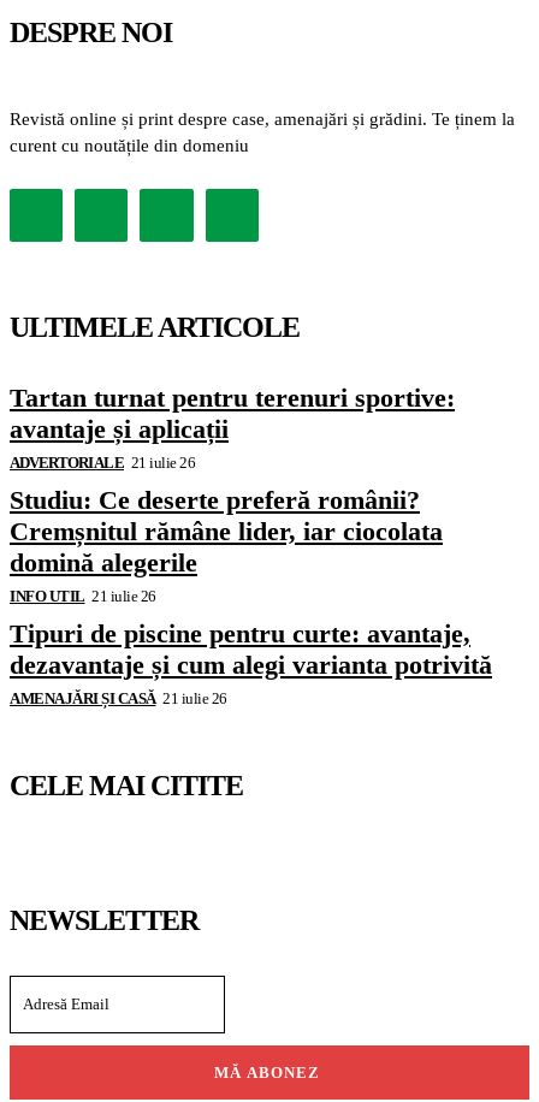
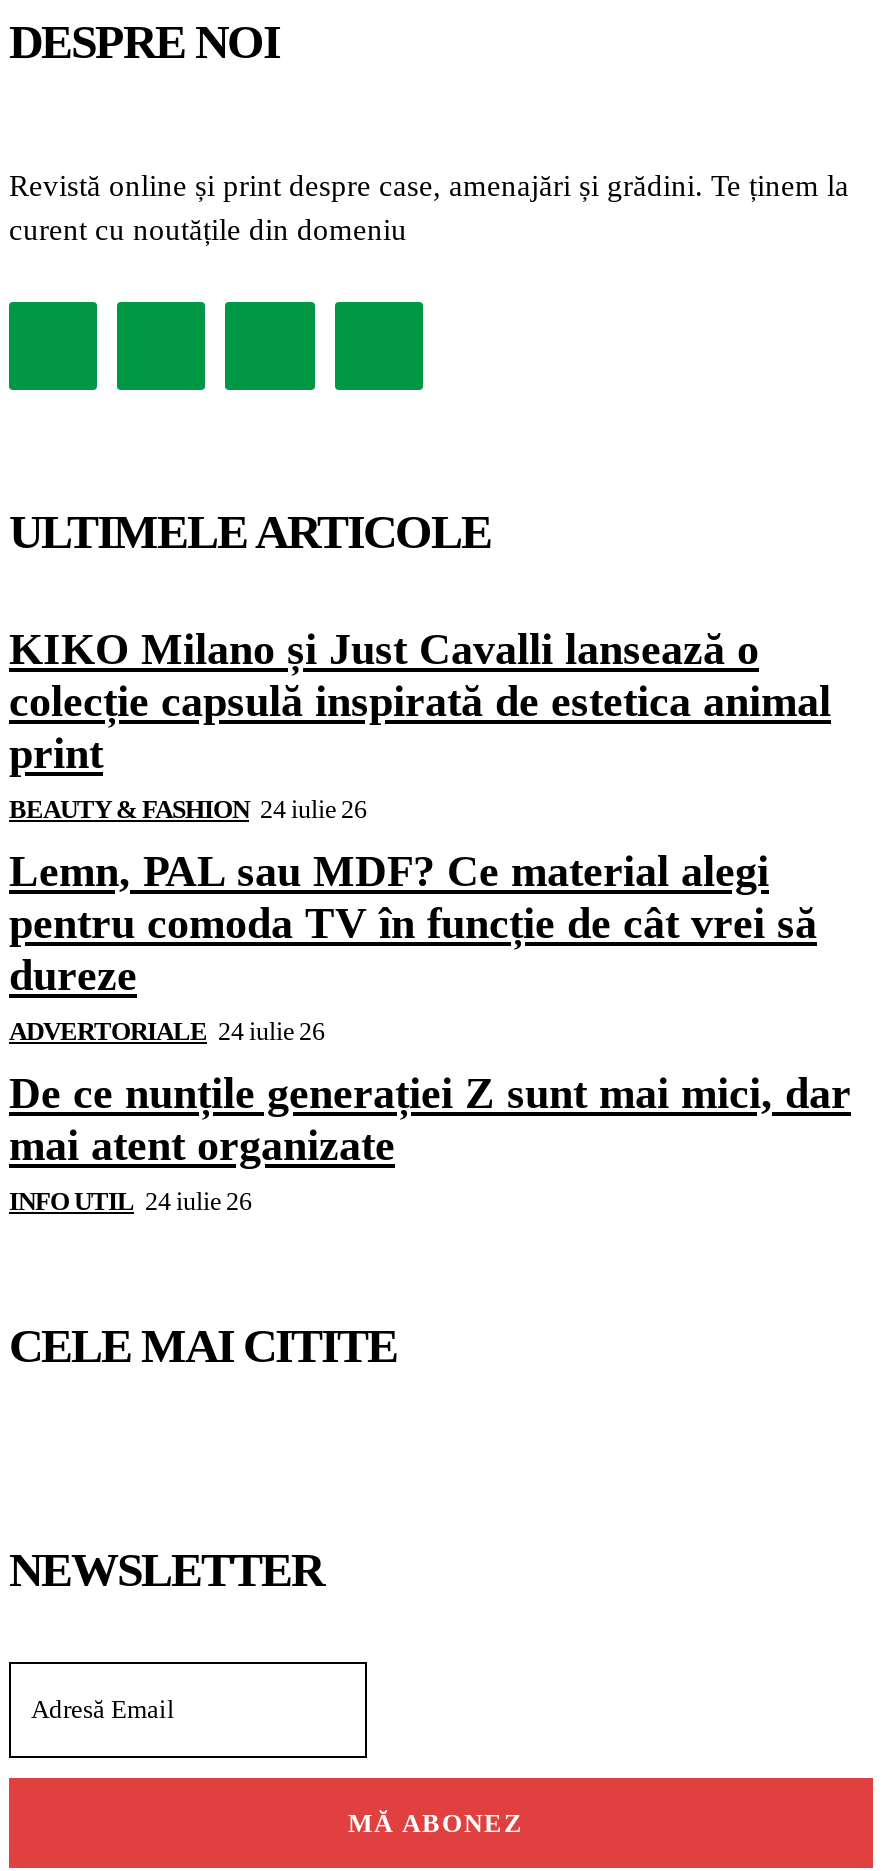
- Tartan turnat pentru terenuri sportive:
- avantaje și aplicații
- ADVERTORIALE 21 iulie 26
- Studiu: Ce deserte preferă românii?
- Cremșnitul rămâne lider, iar ciocolata
- domină alegerile
- INFO UTIL 21 iulie 26
- Tipuri de piscine pentru curte: avantaje,
- dezavantaje și cum alegi varianta potrivită
- AMENAJĂRI ȘI CASĂ 21 iulie 26
+ KIKO Milano și Just Cavalli lansează o
+ colecție capsulă inspirată de estetica animal
+ print
+ BEAUTY & FASHION 24 iulie 26
+ Lemn, PAL sau MDF? Ce material alegi
+ pentru comoda TV în funcție de cât vrei să
+ dureze
+ ADVERTORIALE 24 iulie 26
+ De ce nunțile generației Z sunt mai mici, dar
+ mai atent organizate
+ INFO UTIL 24 iulie 26
